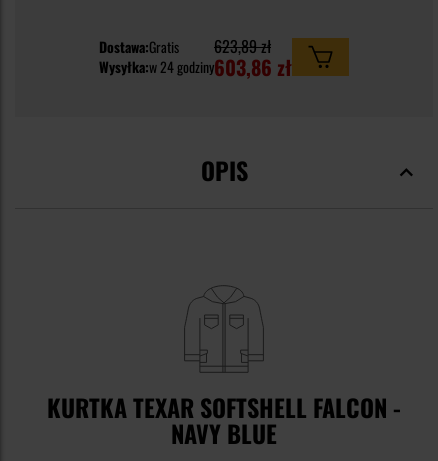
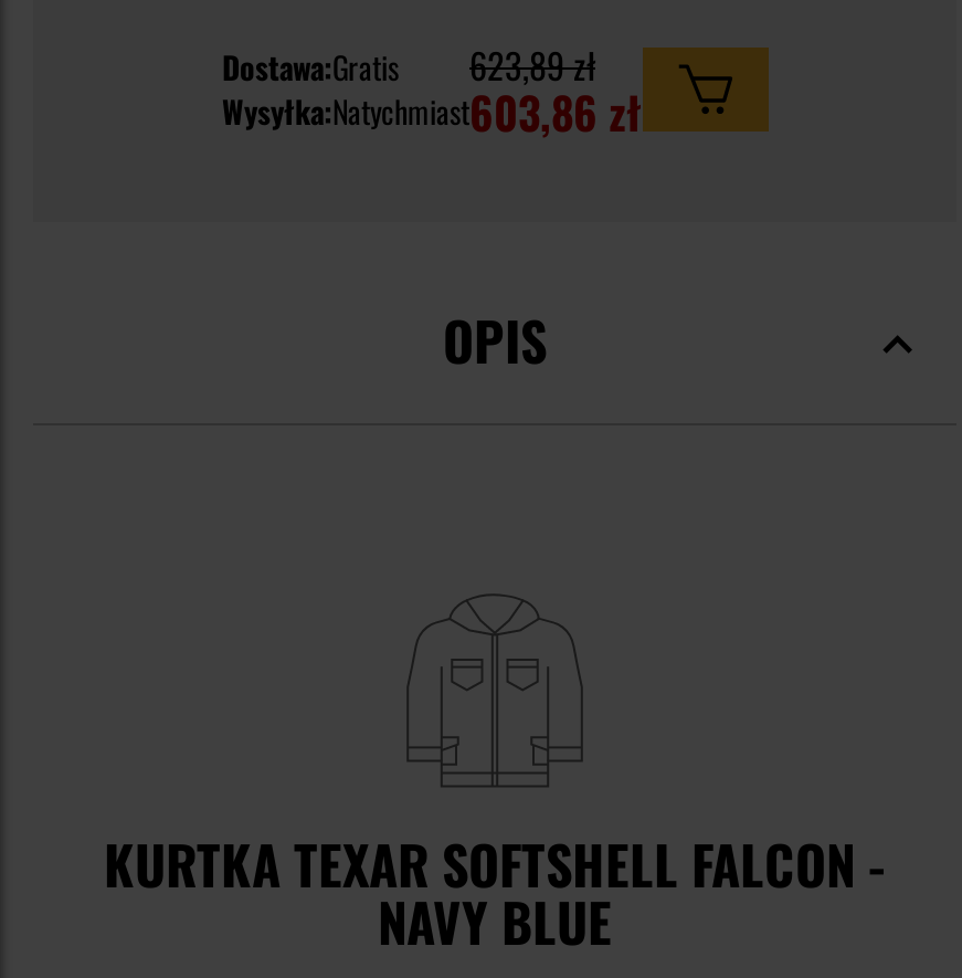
- Wysyłka:w 24 godziny
+ Wysyłka:Natychmiast
